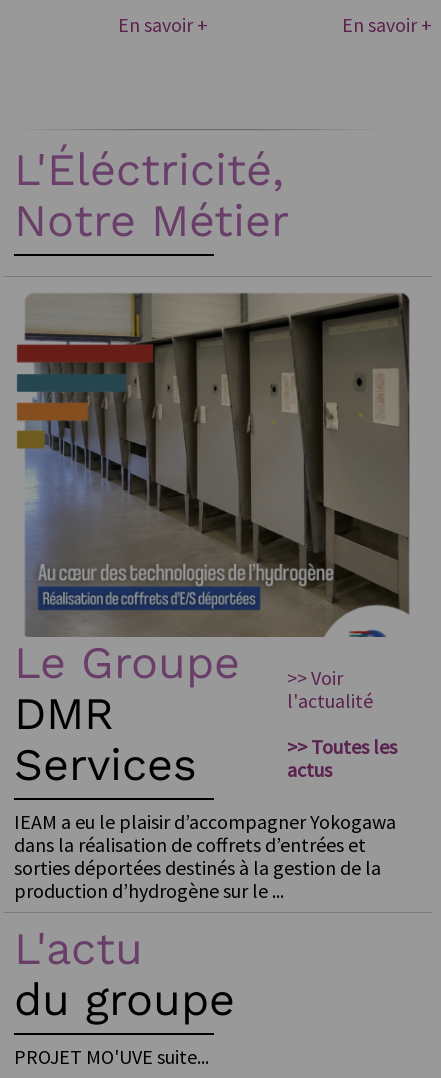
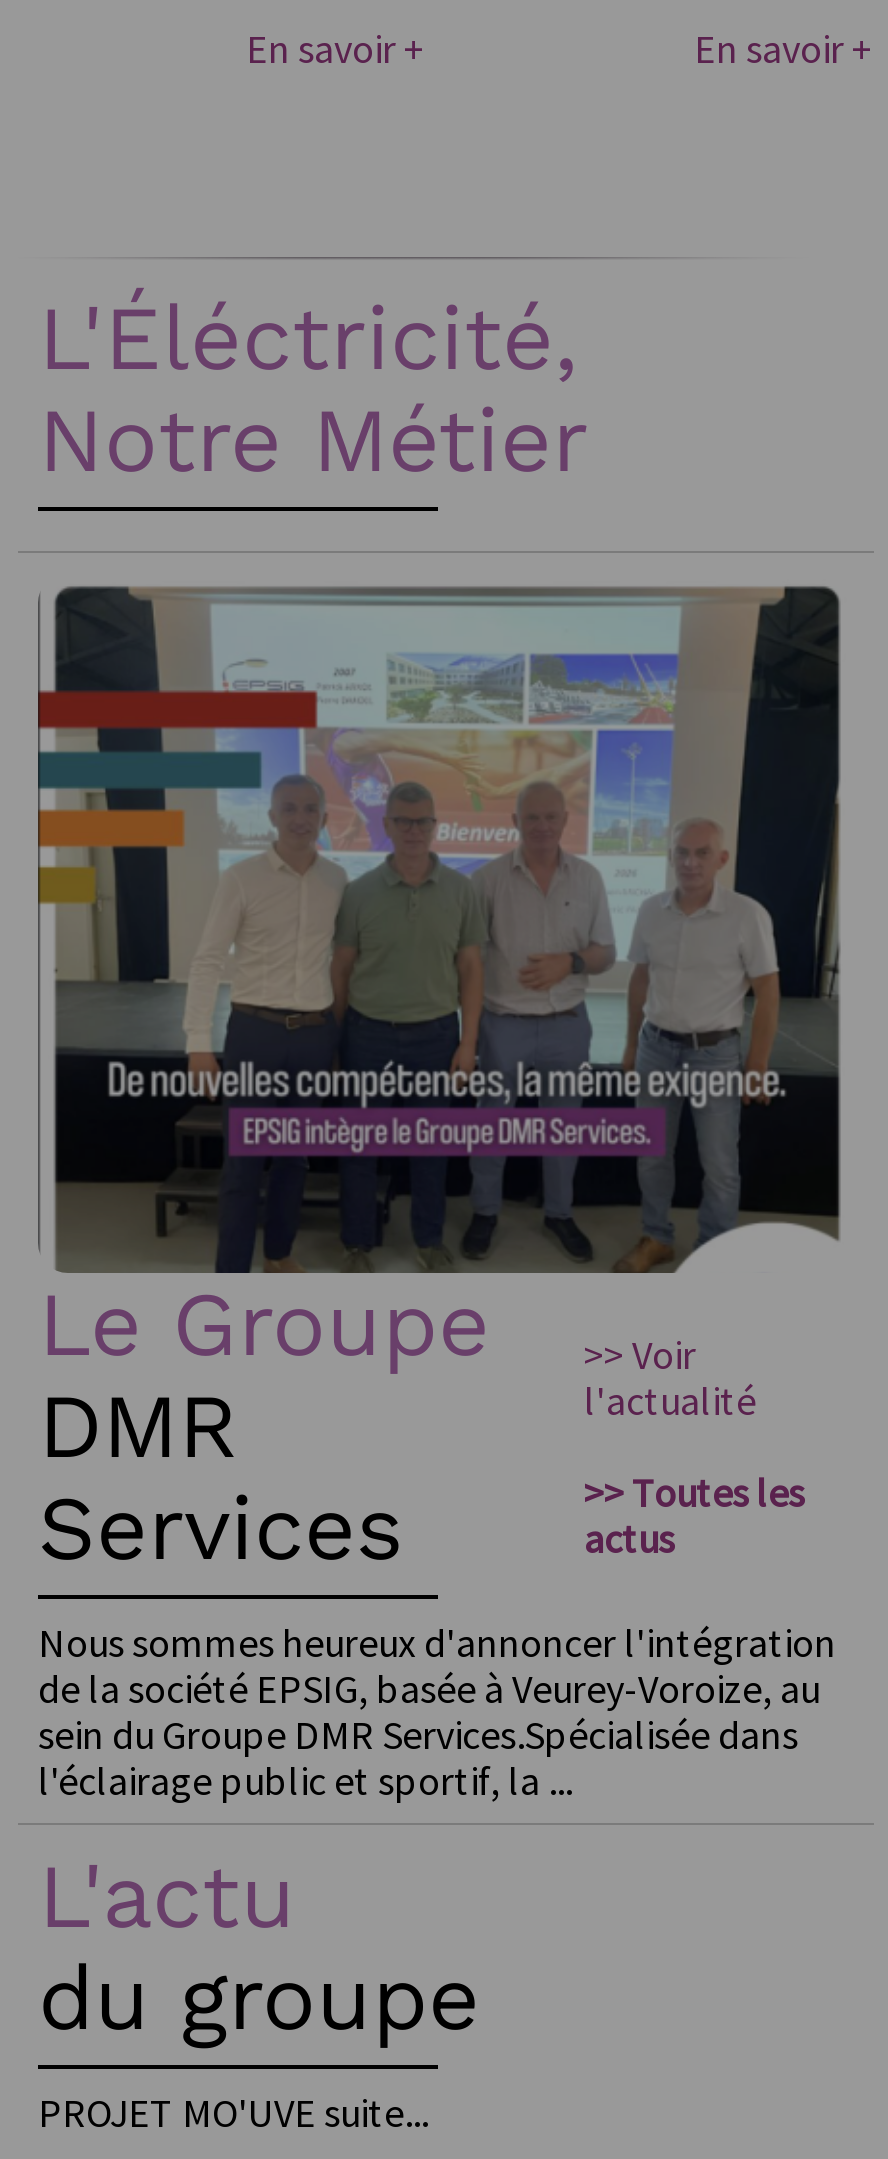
- [image]
+ [image]

- IEAM a eu le plaisir d’accompagner Yokogawa
- dans la réalisation de coffrets d’entrées et
- sorties déportées destinés à la gestion de la
- production d’hydrogène sur le ...
+ Nous sommes heureux d'annoncer l'intégration
+ de la société EPSIG, basée à Veurey-Voroize, au
+ sein du Groupe DMR Services.Spécialisée dans
+ l'éclairage public et sportif, la ...
